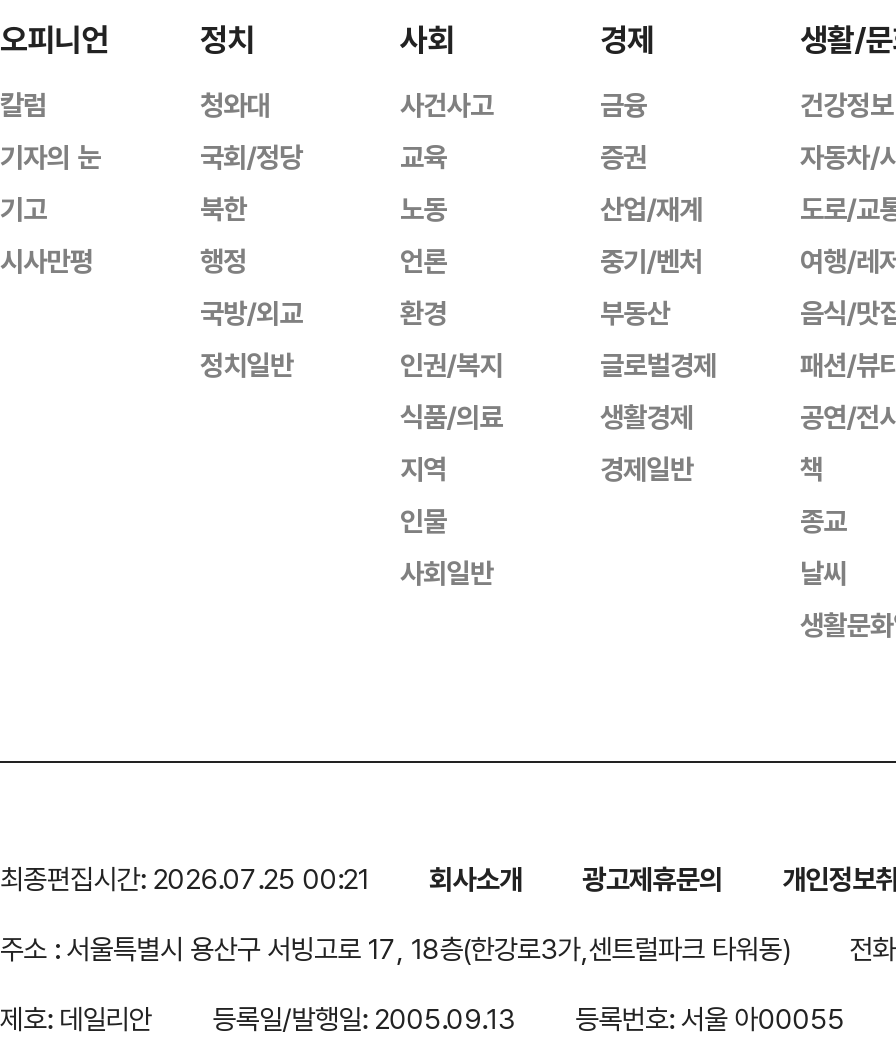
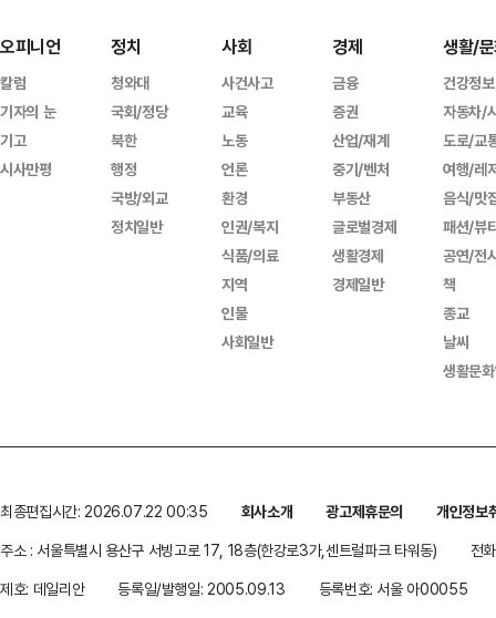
- 최종편집시간: 2026.07.25 00:21
+ 최종편집시간: 2026.07.22 00:35
